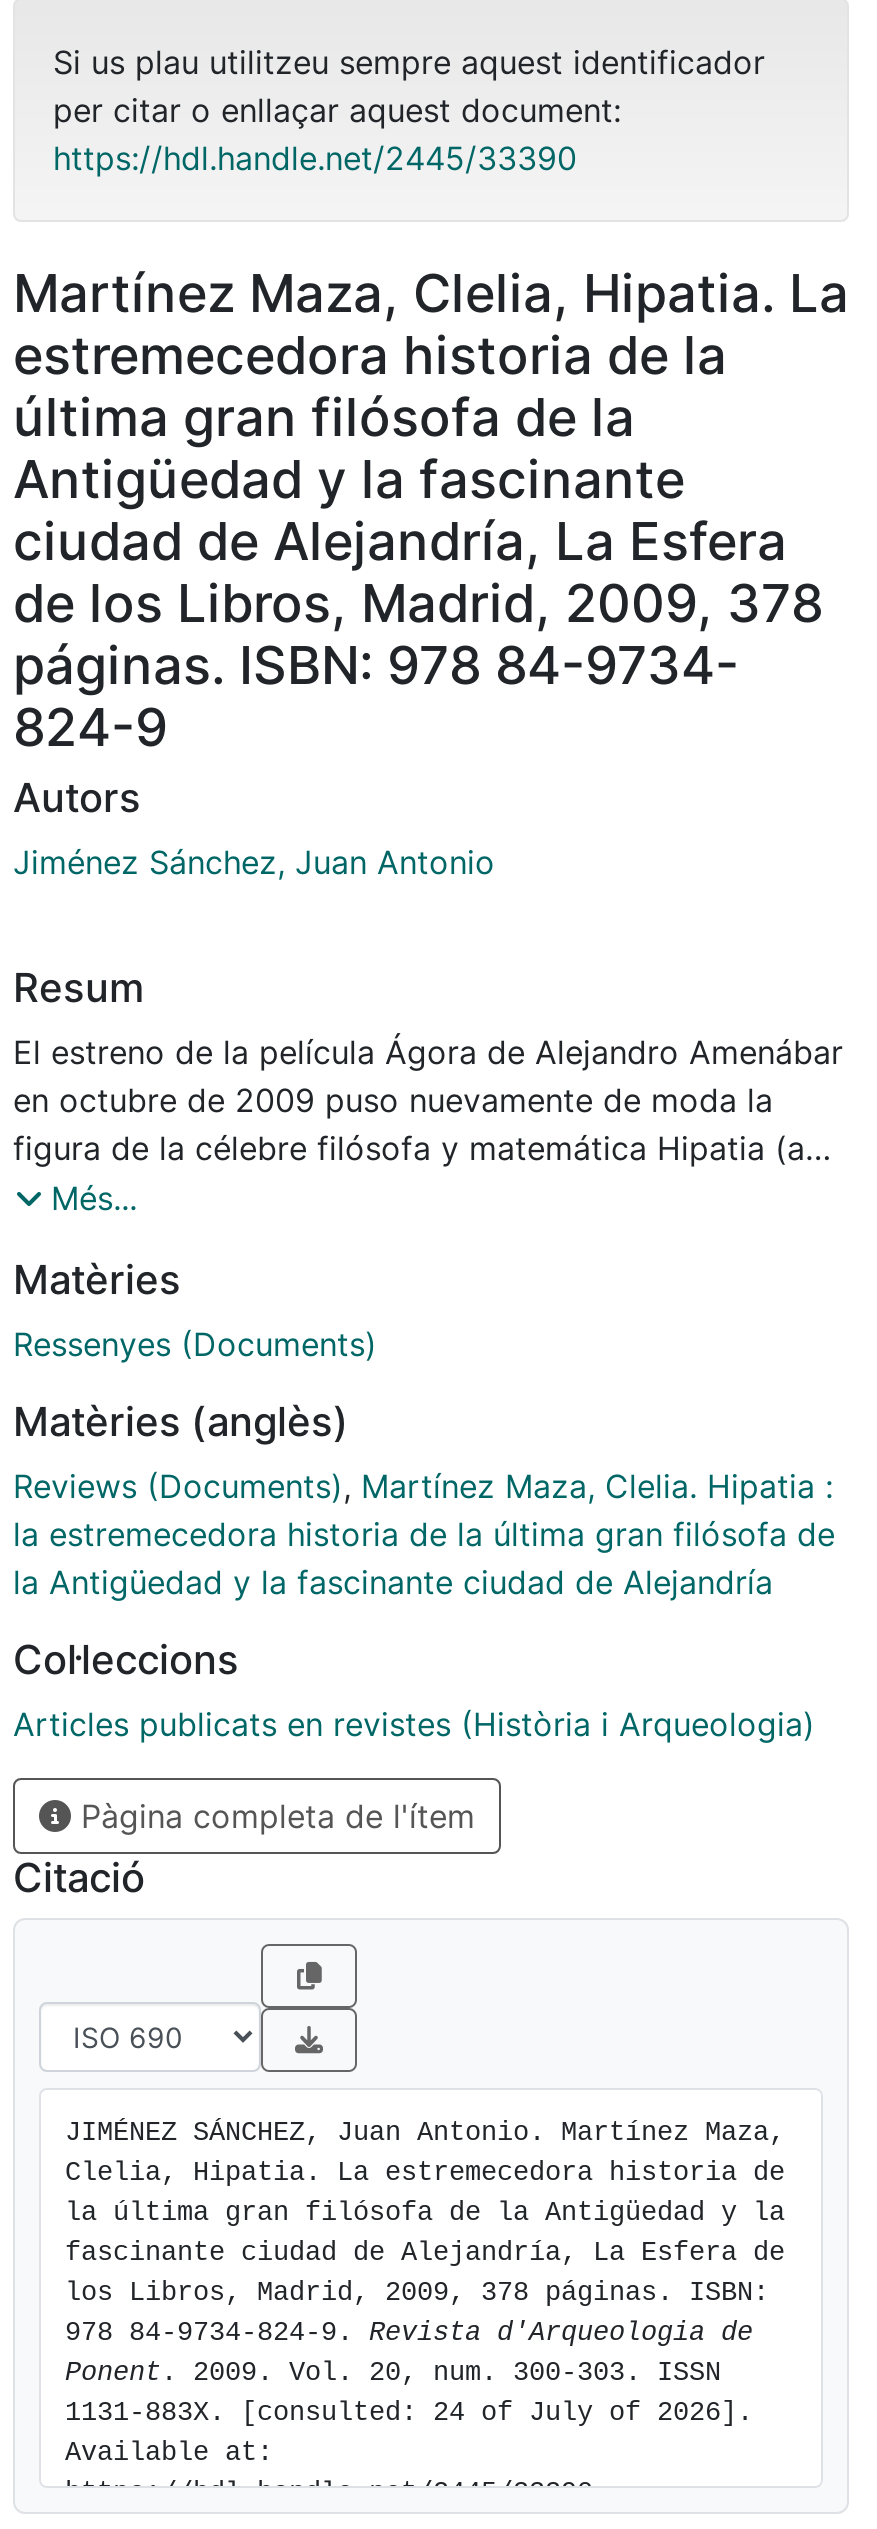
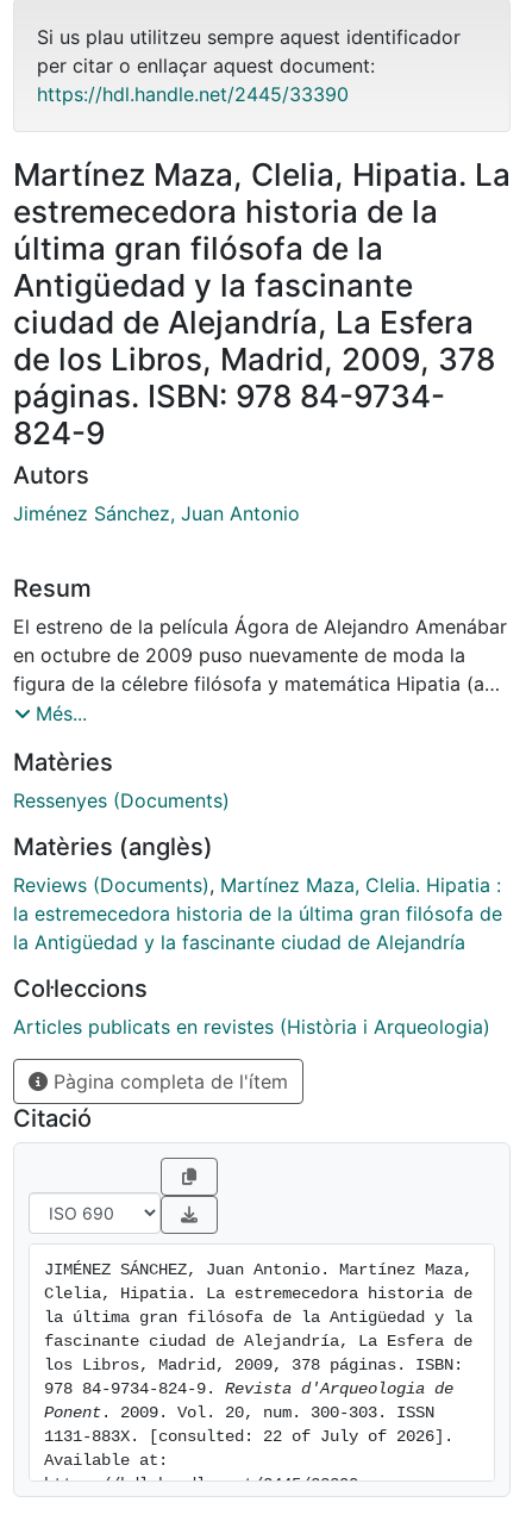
- 1131-883X. [consulted: 24 of July of 2026].
+ 1131-883X. [consulted: 22 of July of 2026].
